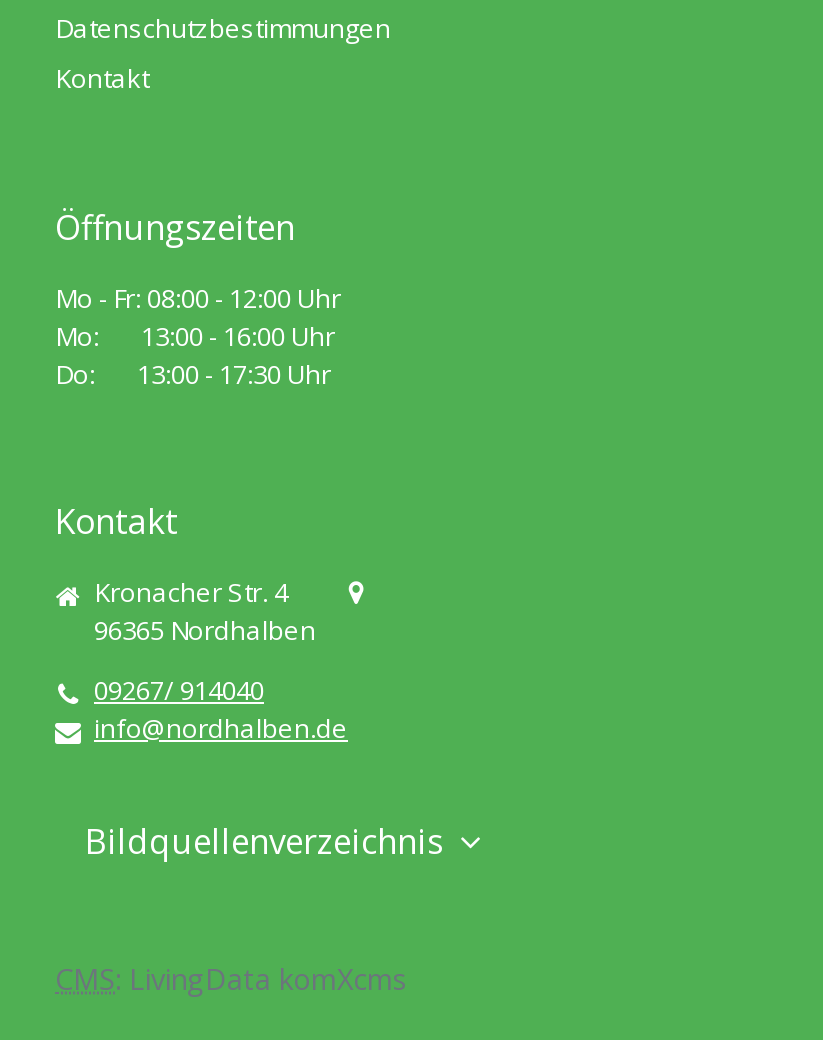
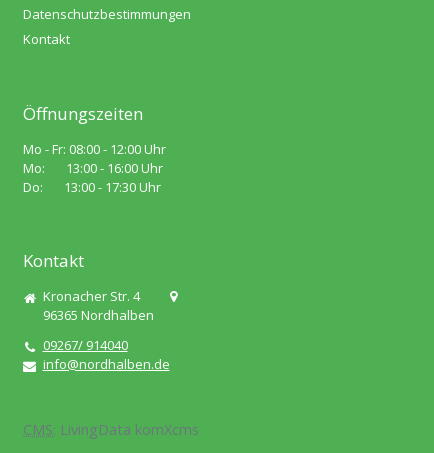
- Bildquellenverzeichnis
